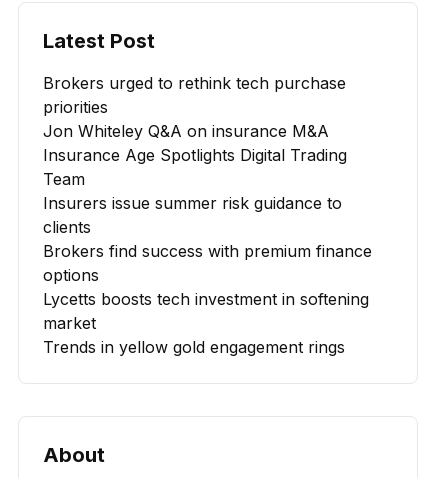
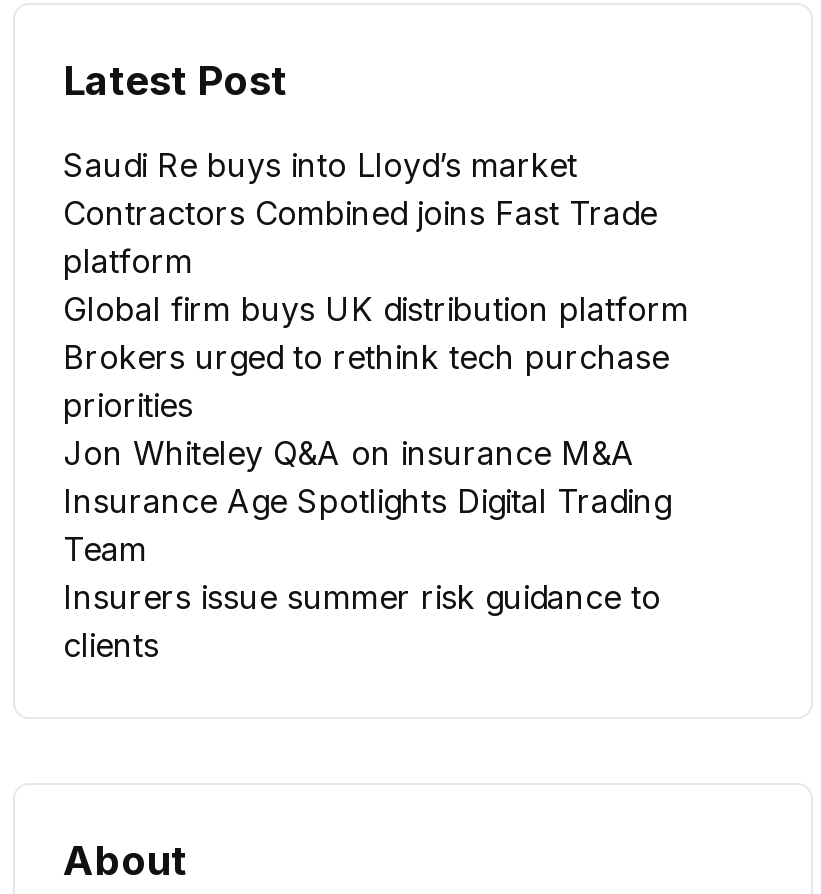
+ Saudi Re buys into Lloyd’s market
+ Contractors Combined joins Fast Trade
+ platform
+ Global firm buys UK distribution platform

moved down: Brokers urged to rethink tech purchase | priorities | Jon Whiteley Q&A on insurance M&A | Insurance Age Spotlights Digital Trading | Team | Insurers issue summer risk guidance to | clients

- Brokers find success with premium finance
- options
- Lycetts boosts tech investment in softening
- market
- Trends in yellow gold engagement rings
